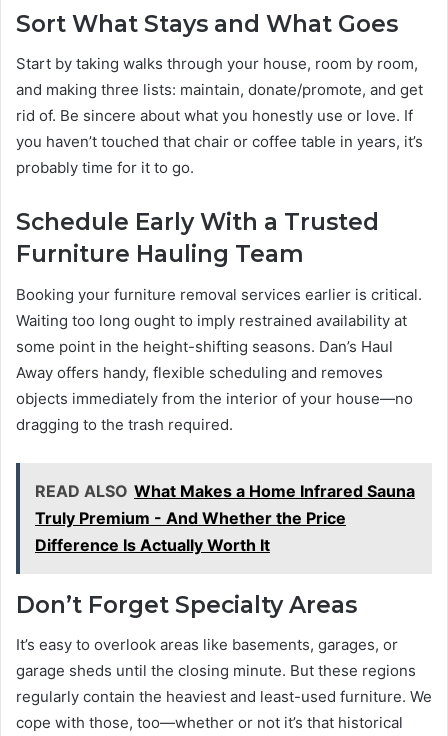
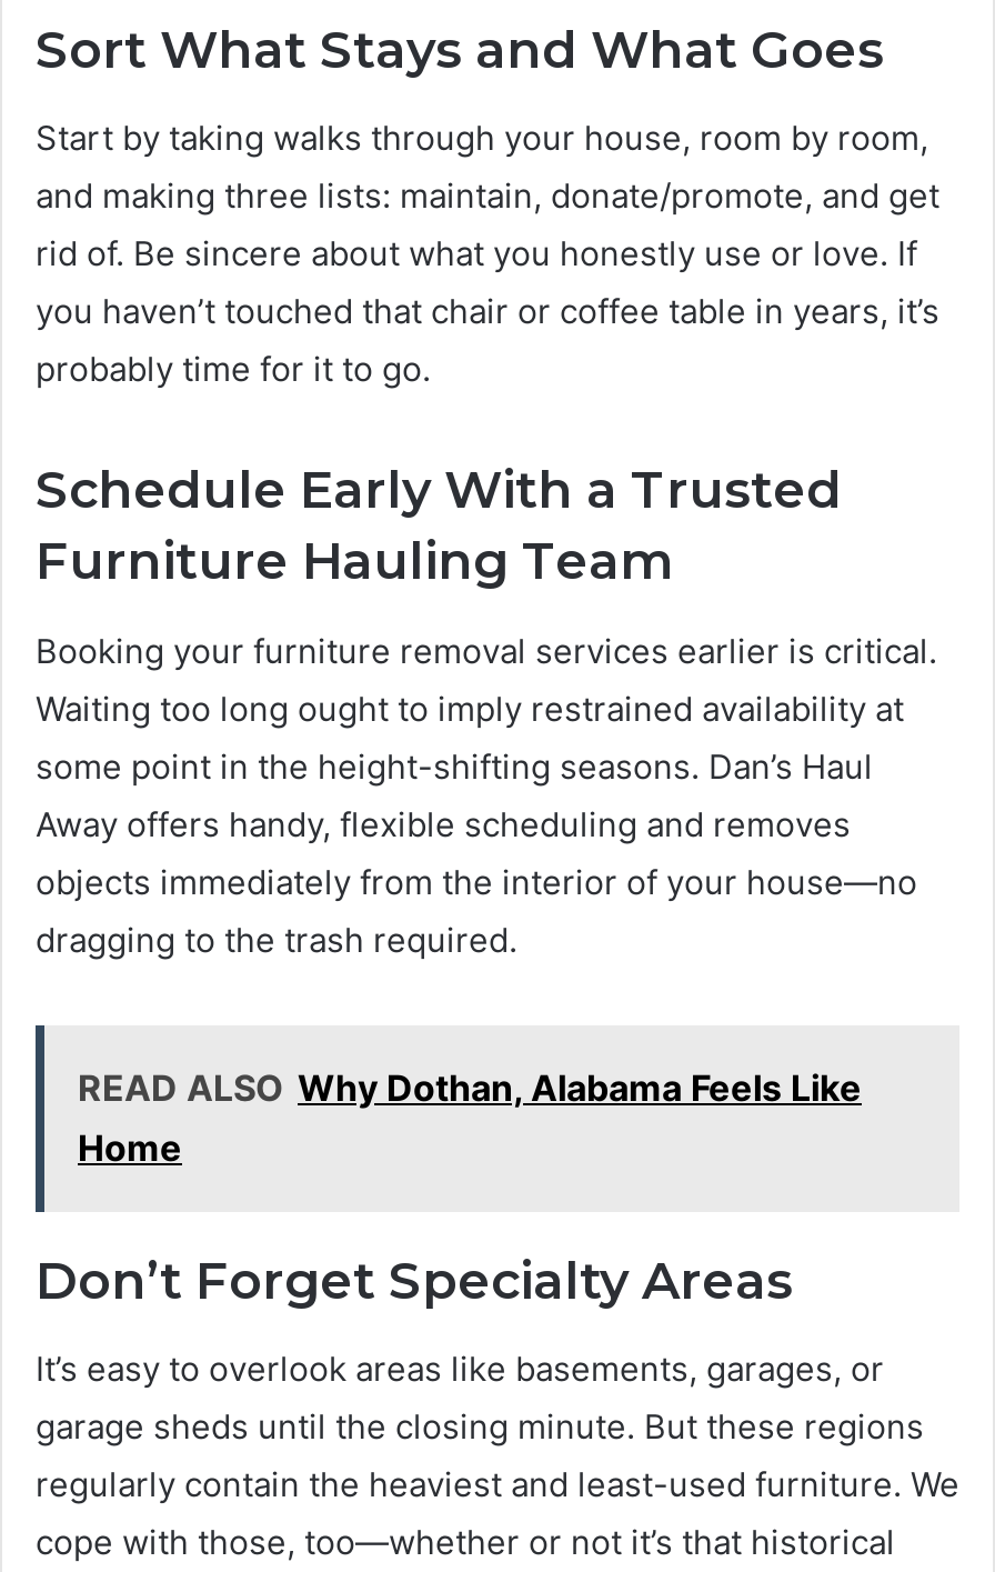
- READ ALSO What Makes a Home Infrared Sauna
- Truly Premium - And Whether the Price
- Difference Is Actually Worth It
+ READ ALSO Why Dothan, Alabama Feels Like
+ Home
